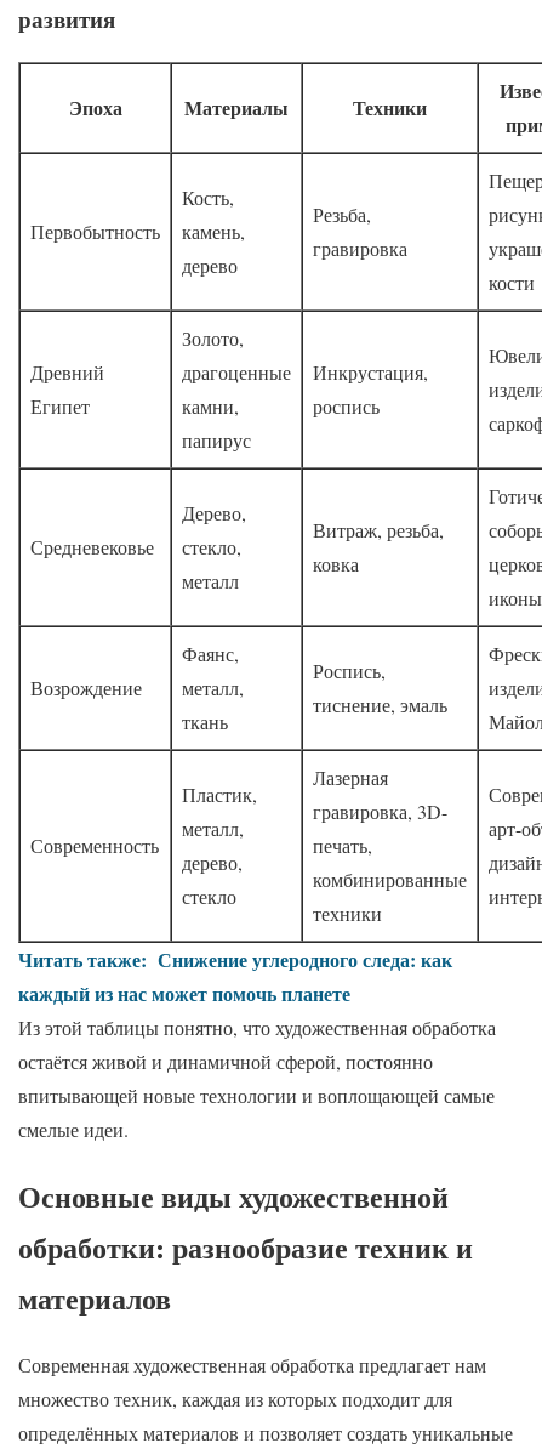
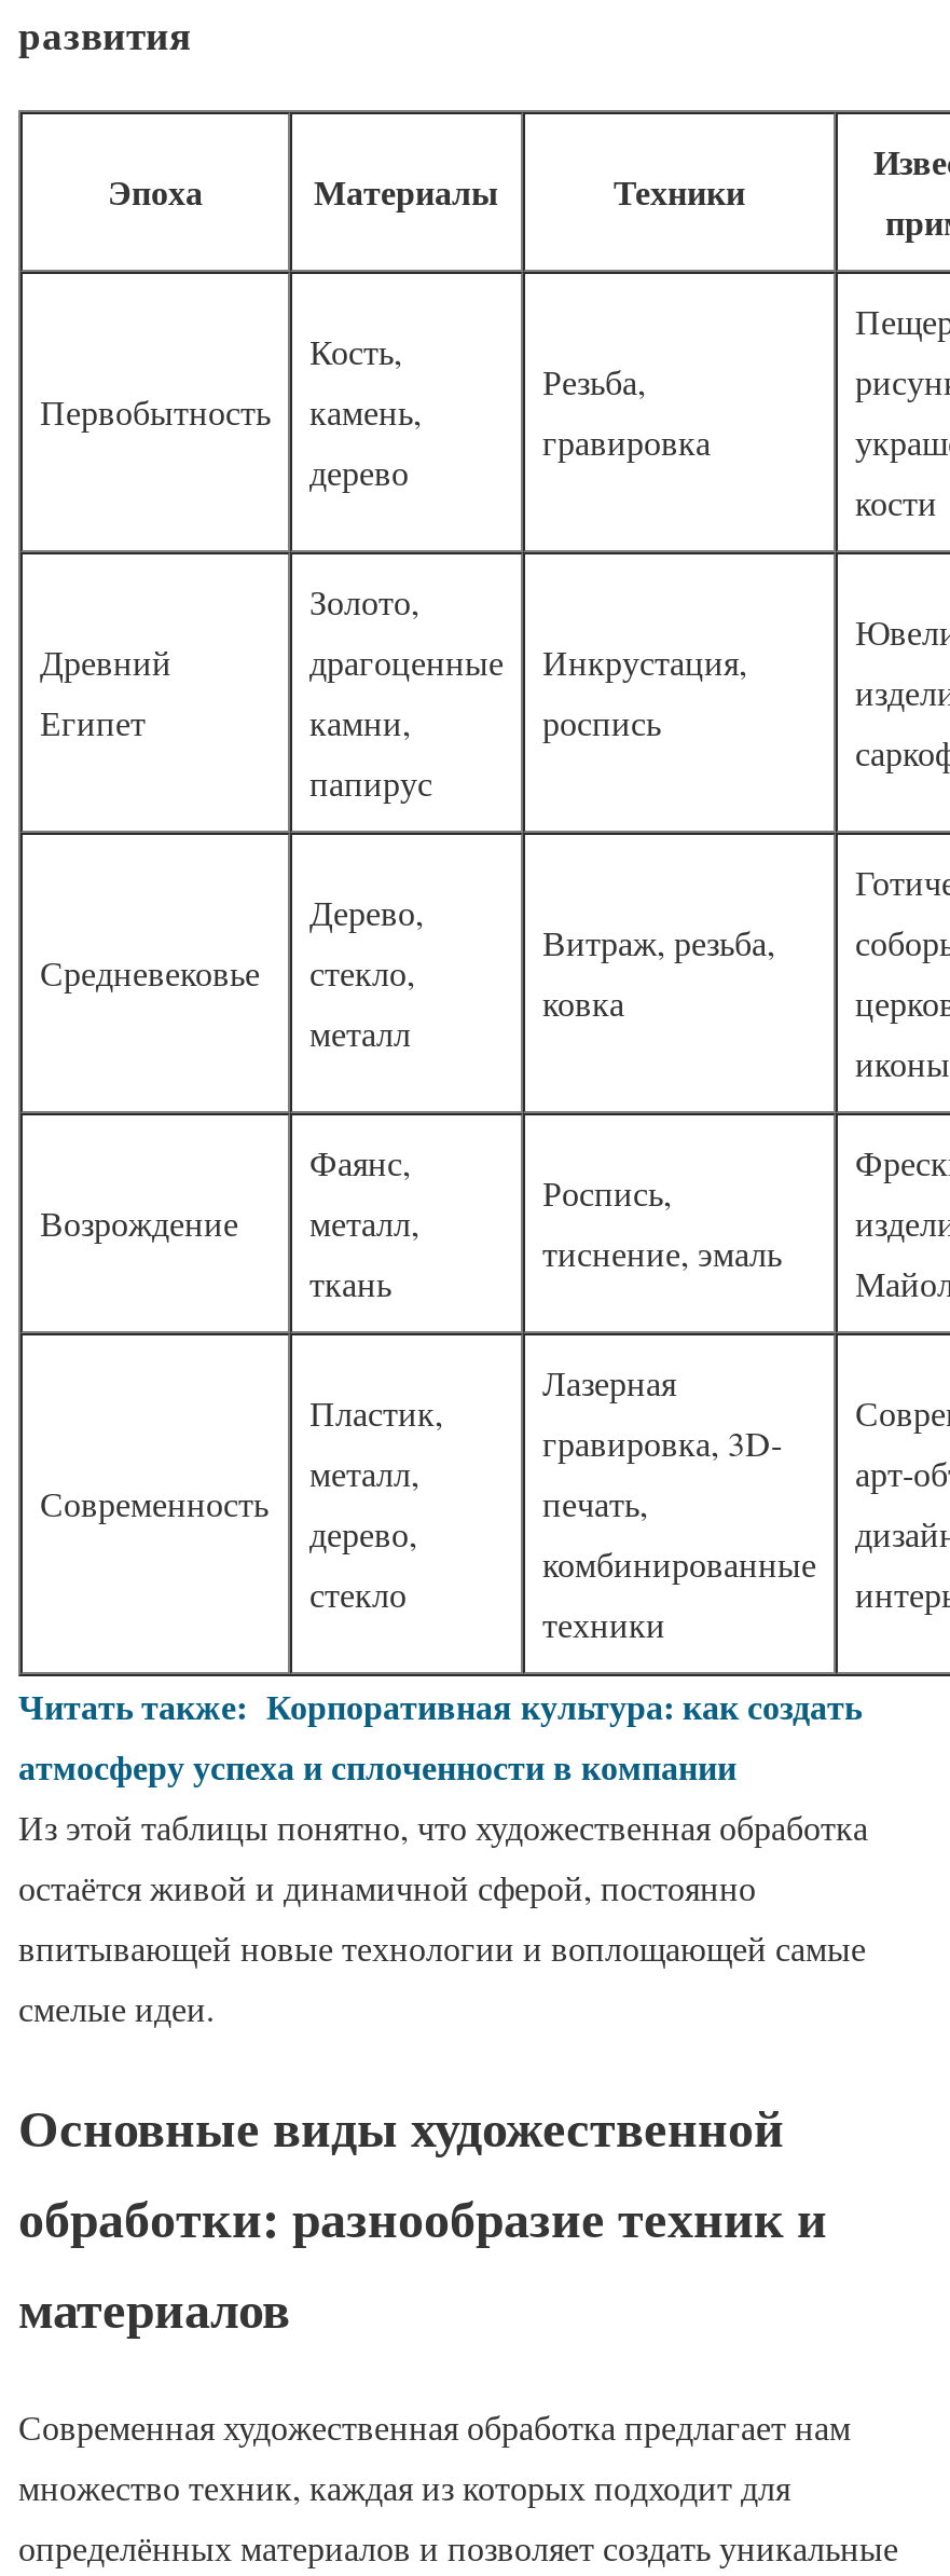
- Читать также: Снижение углеродного следа: как
- каждый из нас может помочь планете
+ Читать также: Корпоративная культура: как создать
+ атмосферу успеха и сплоченности в компании
